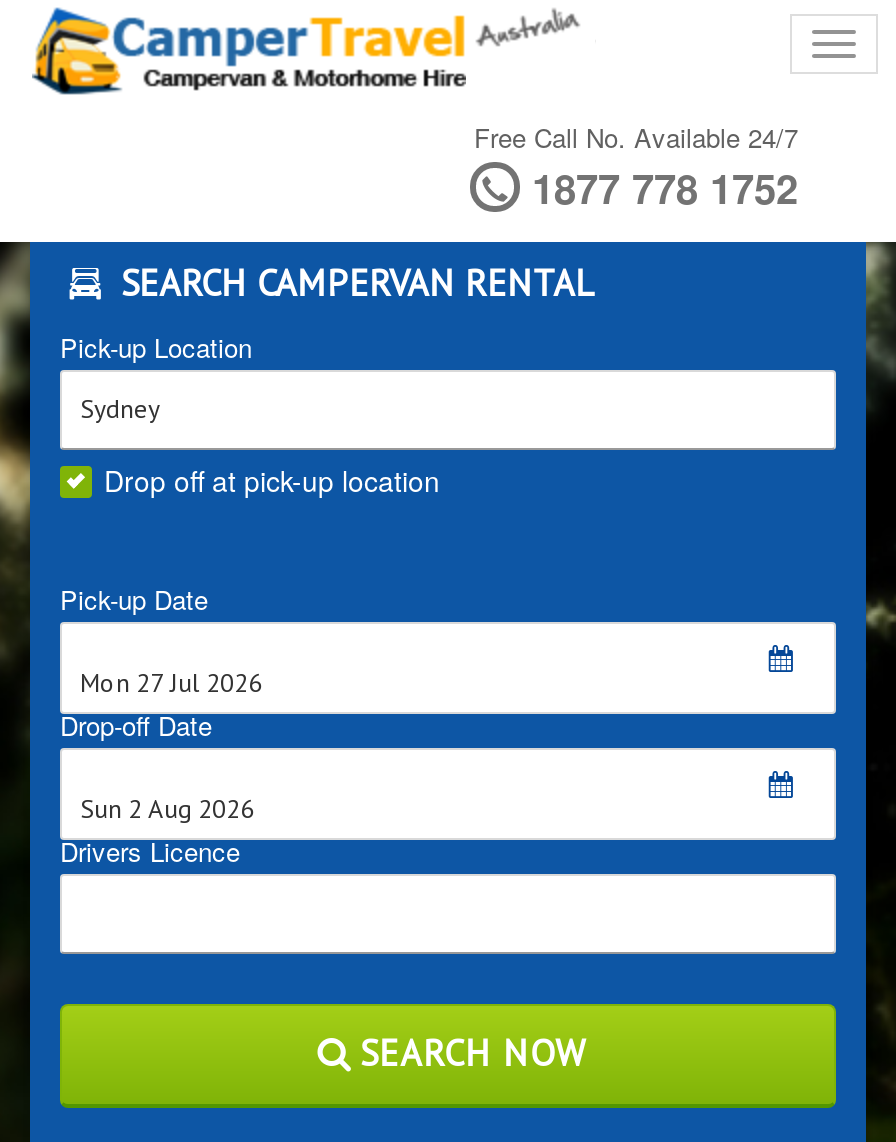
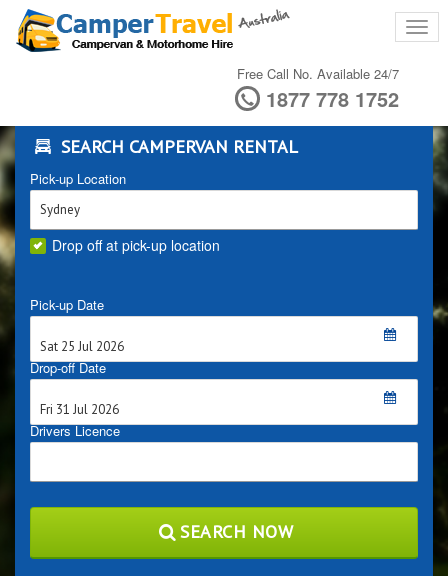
- Mon 27 Jul 2026
+ Sat 25 Jul 2026

- Sun 2 Aug 2026
+ Fri 31 Jul 2026
